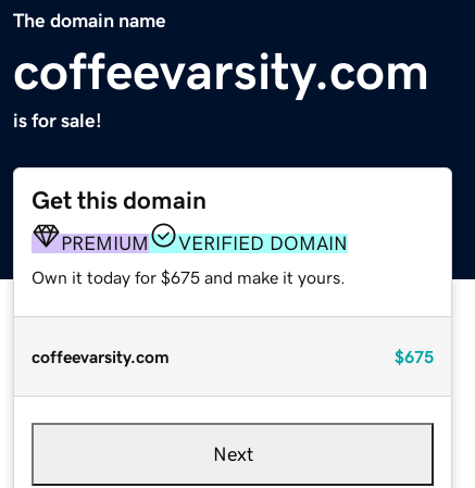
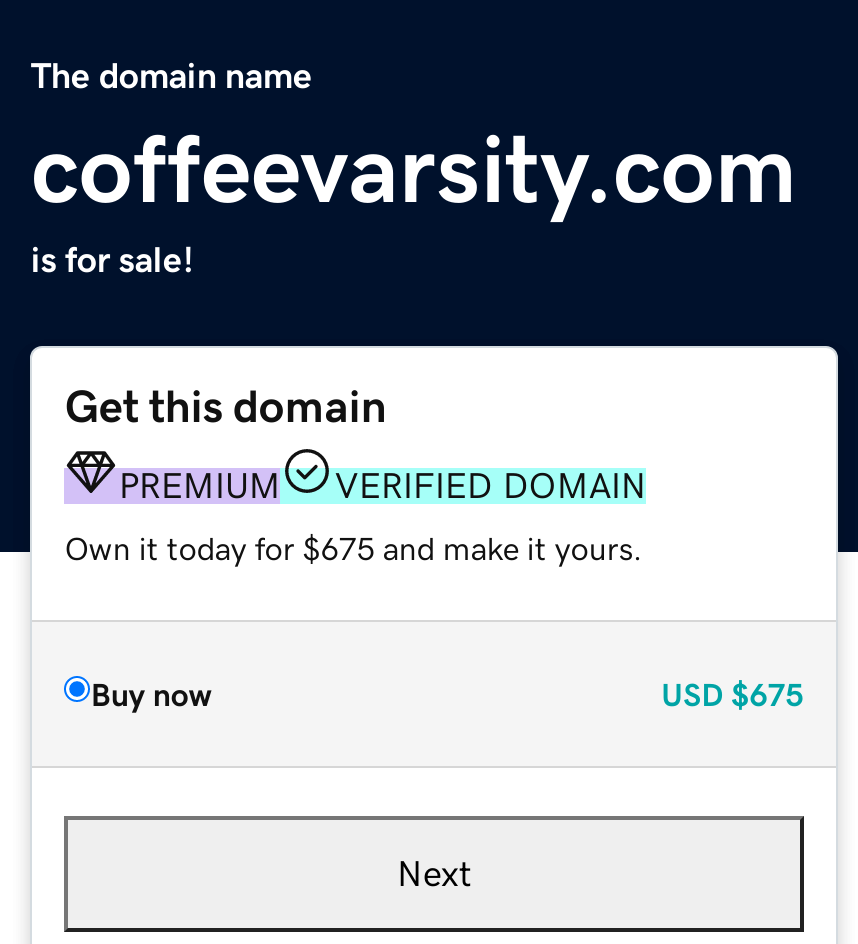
- coffeevarsity.com
- $675
+ Buy now
+ USD $675
